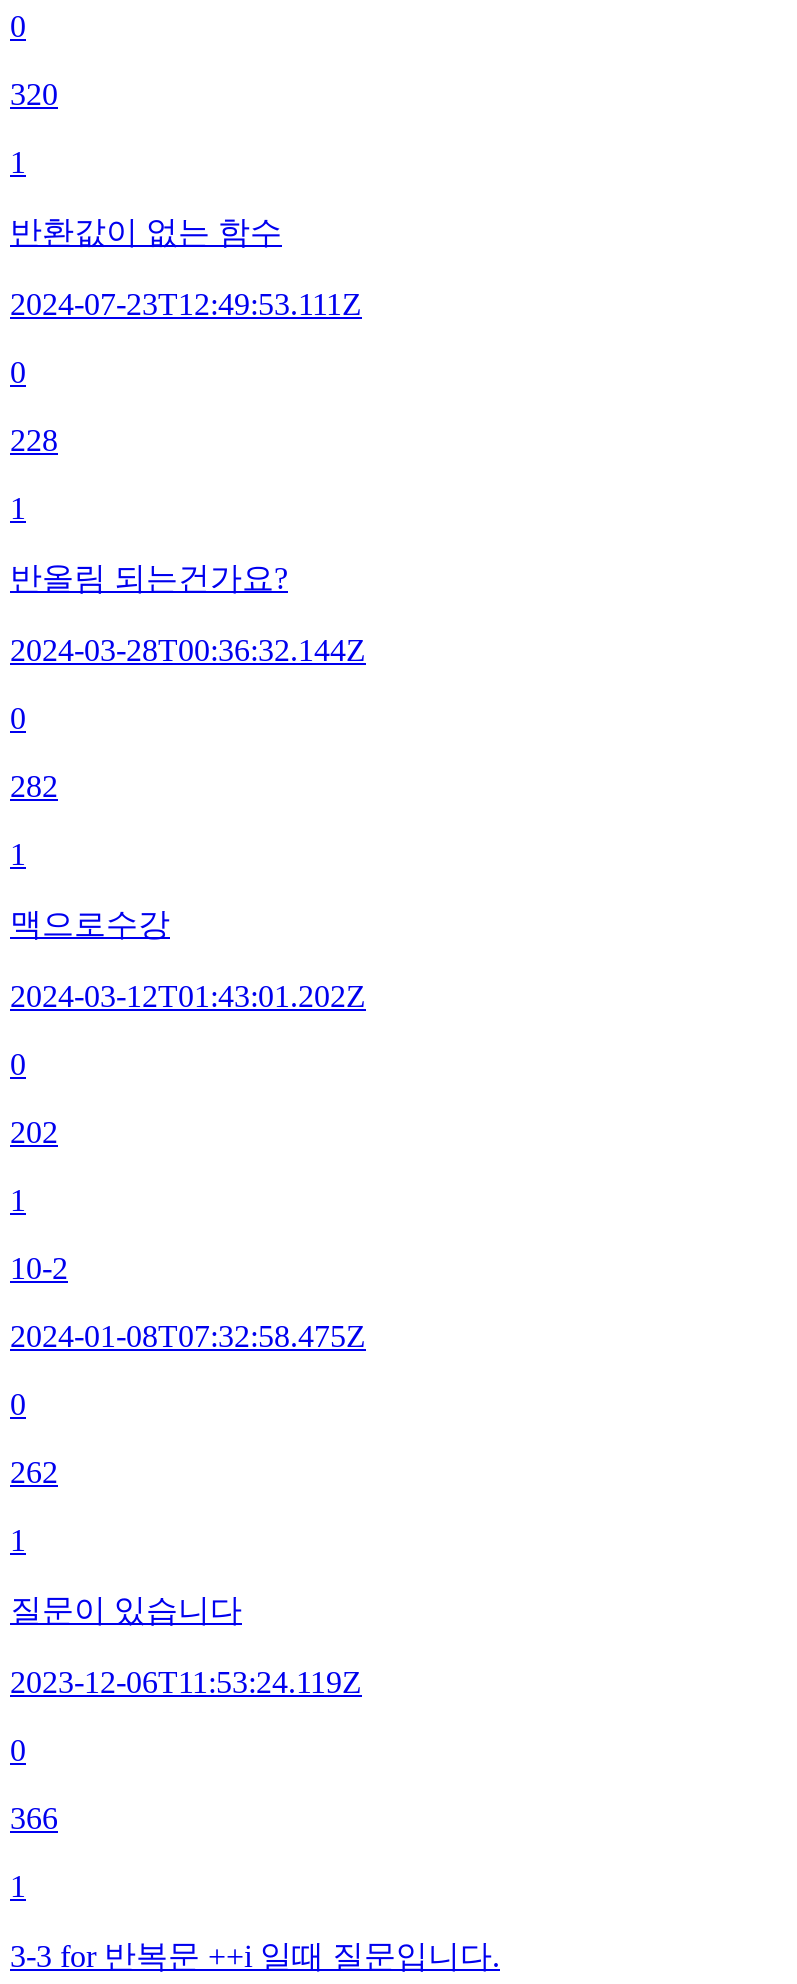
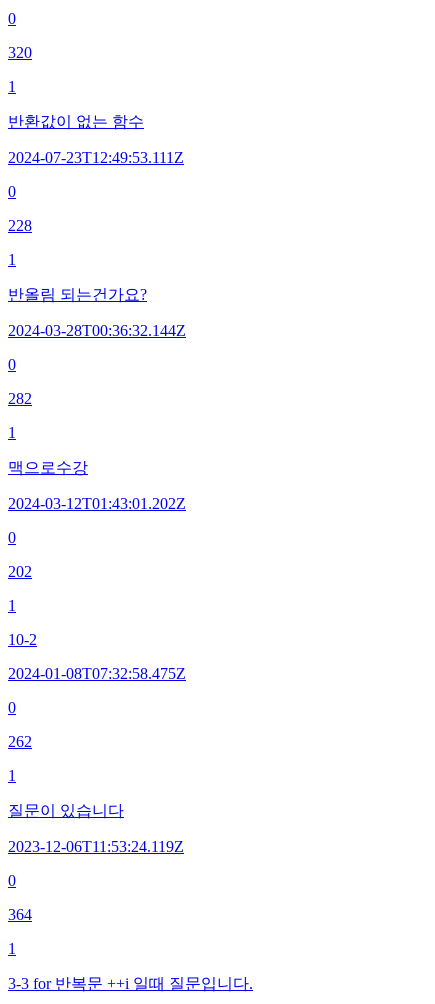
- 366
+ 364
